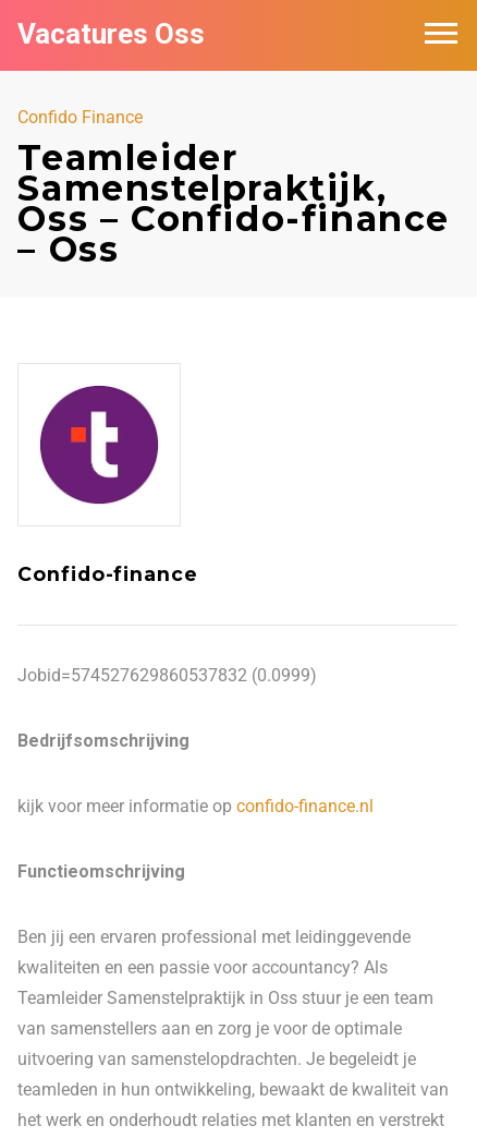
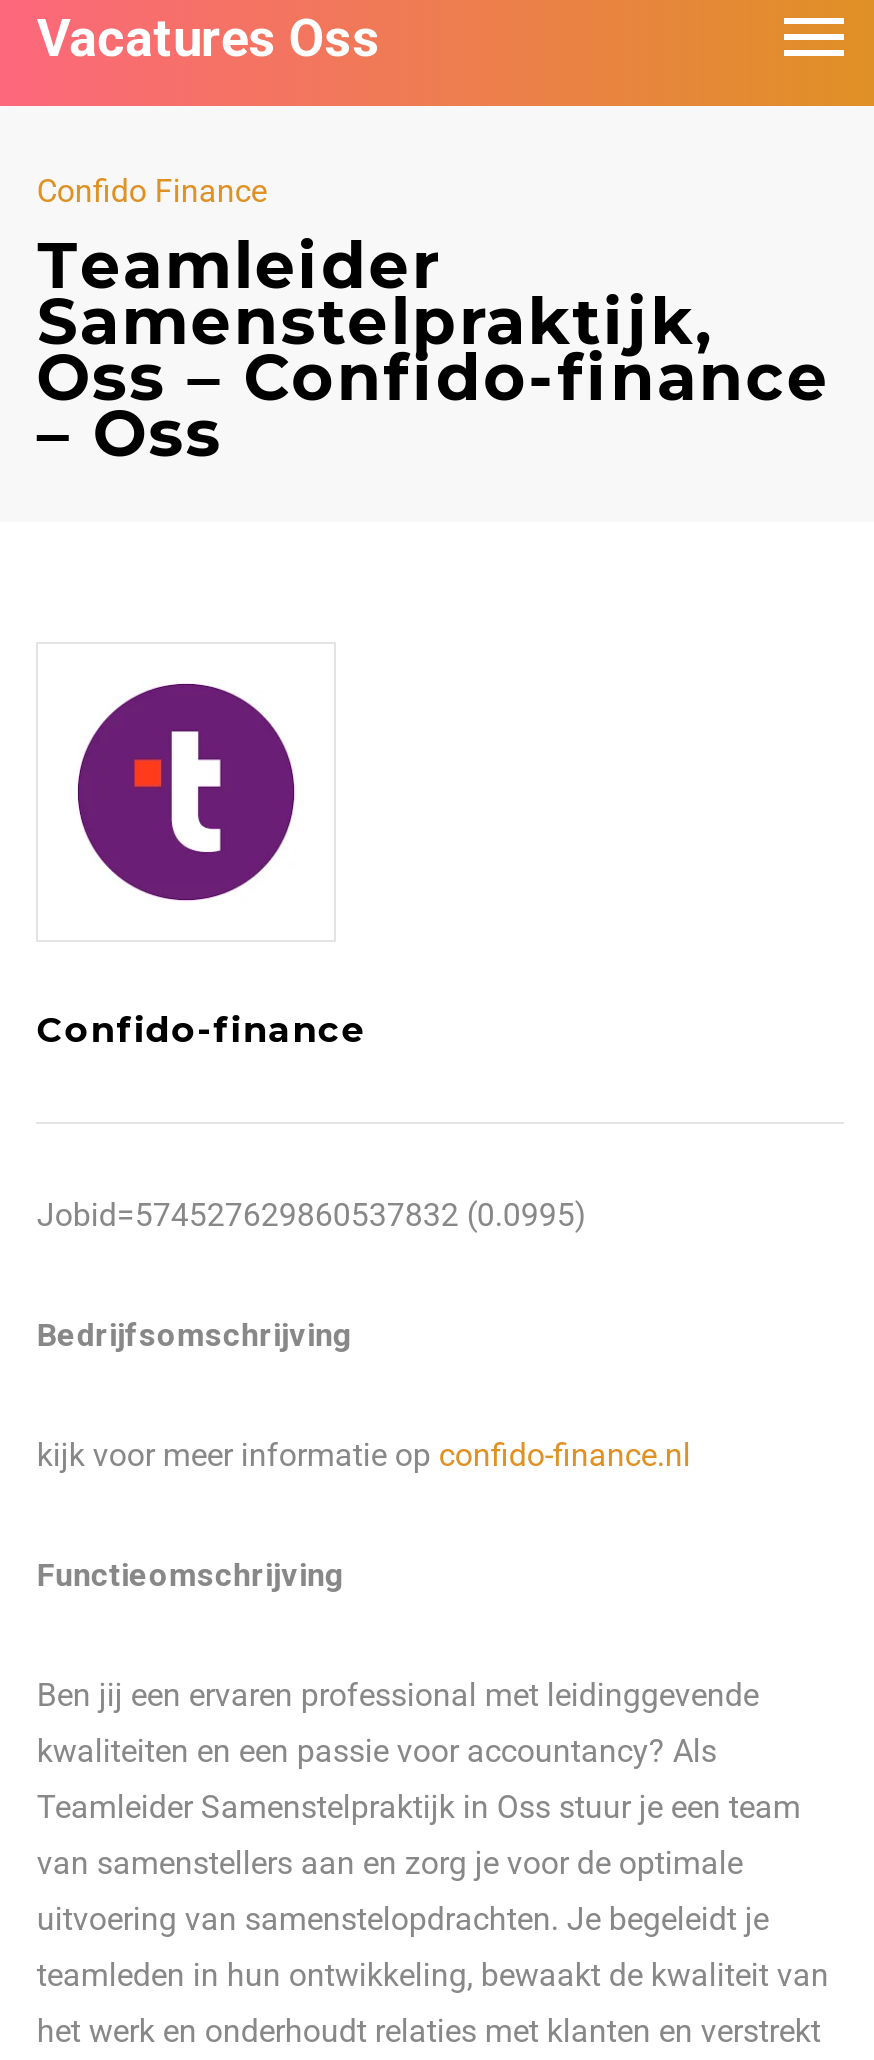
- Jobid=574527629860537832 (0.0999)
+ Jobid=574527629860537832 (0.0995)
